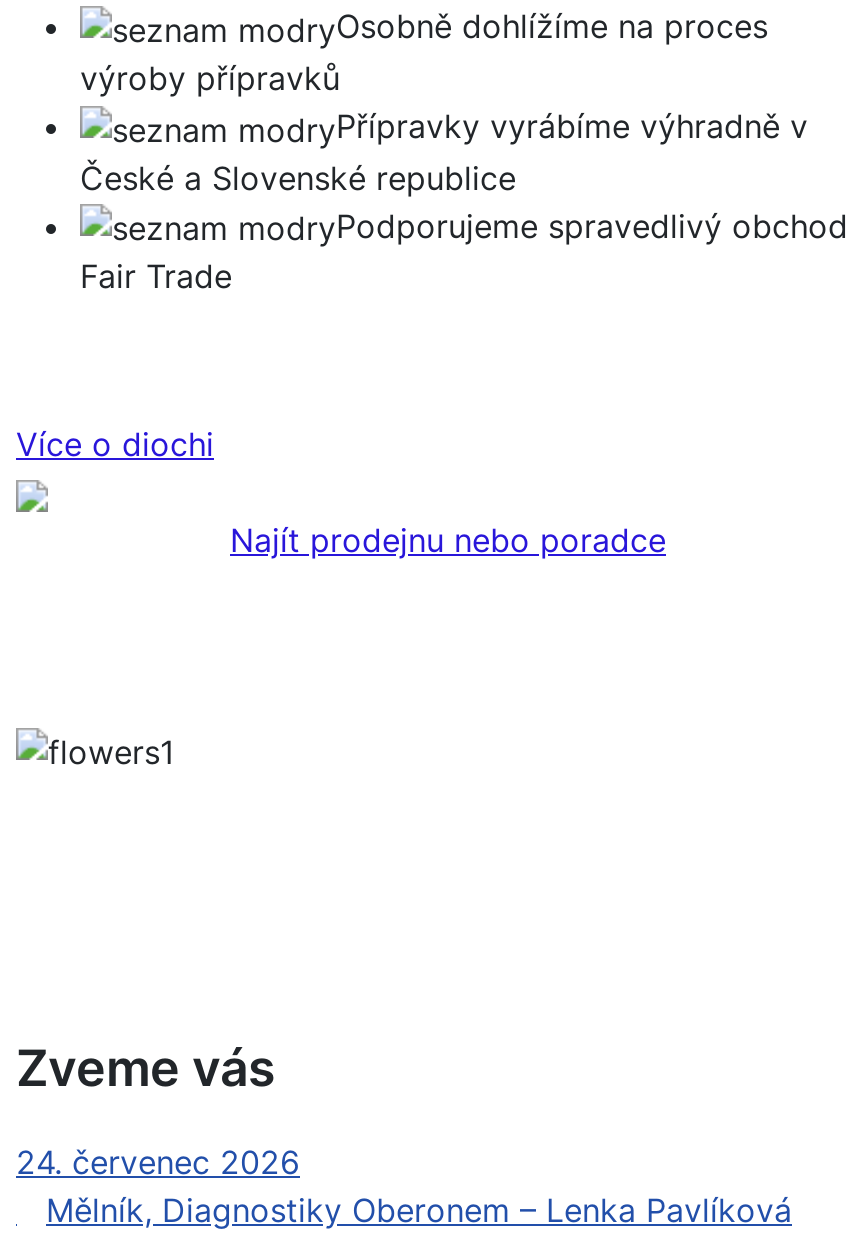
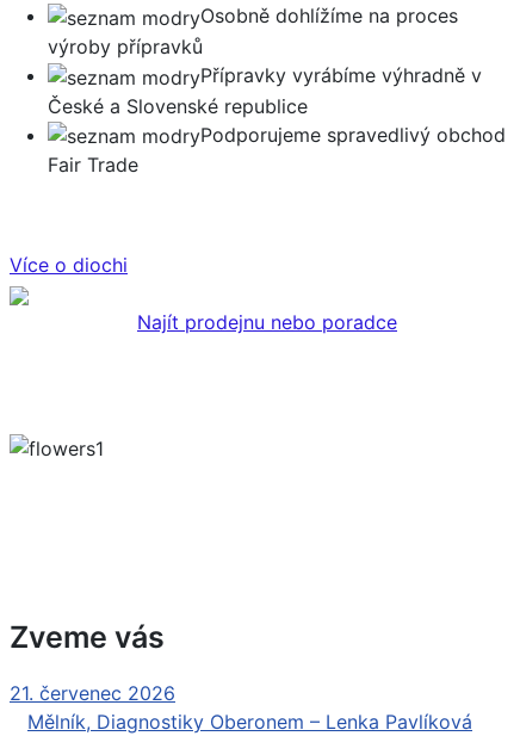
- 24. červenec 2026
+ 21. červenec 2026
